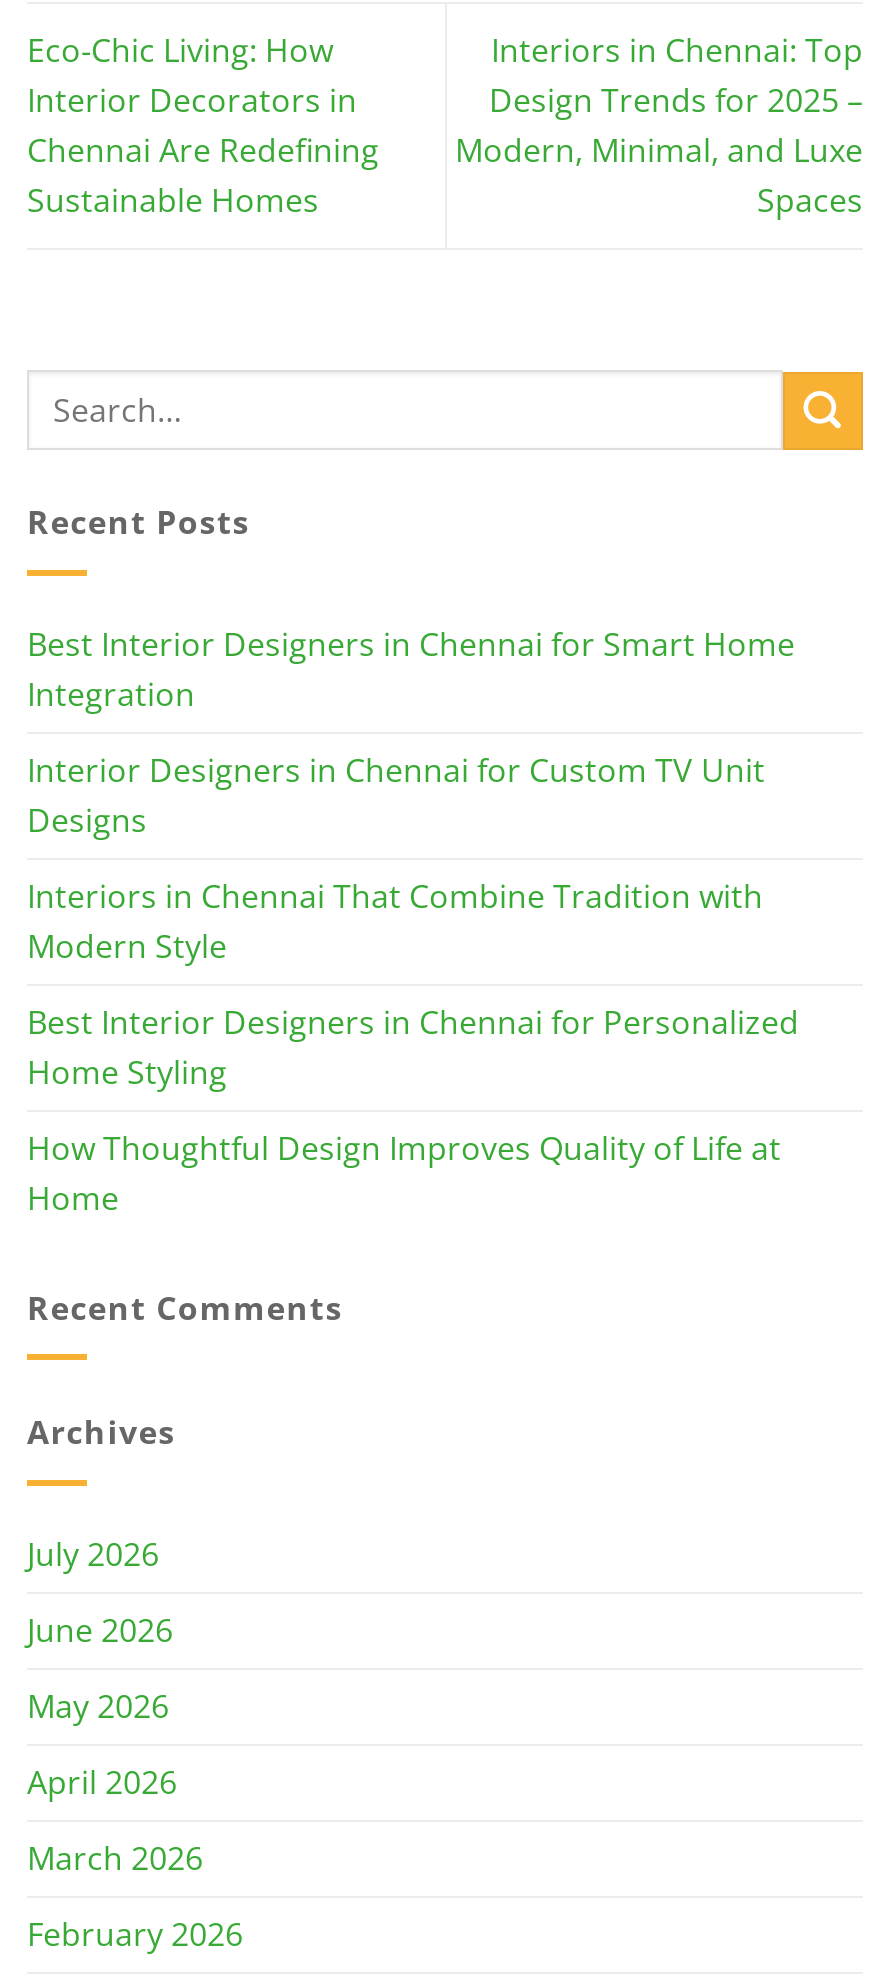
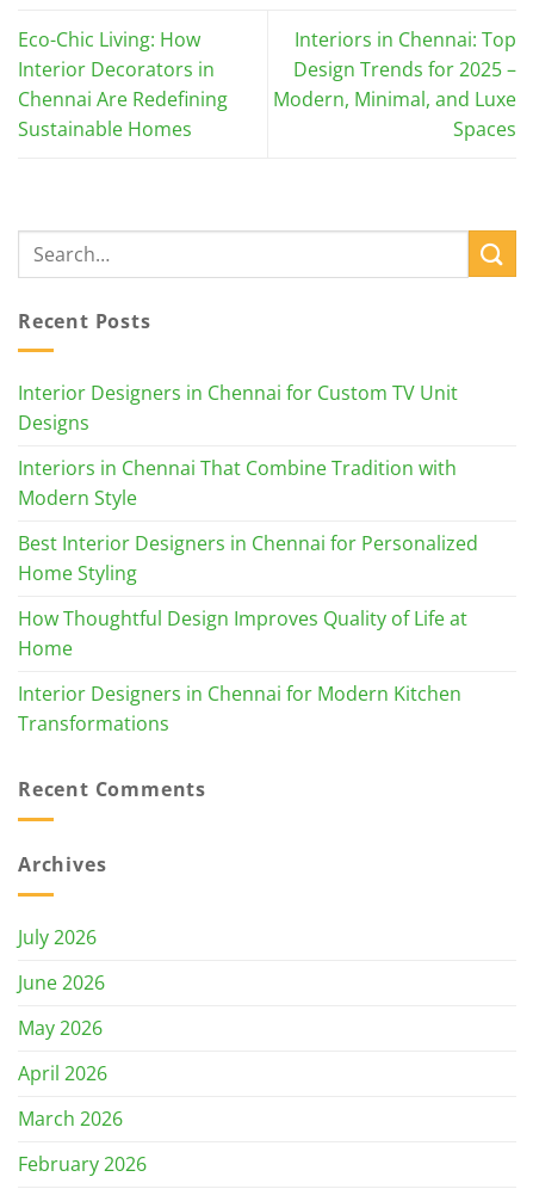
- Best Interior Designers in Chennai for Smart Home
- Integration

moved up: Interior Designers in Chennai for Custom TV Unit | Designs | Interiors in Chennai That Combine Tradition with | Modern Style | Best Interior Designers in Chennai for Personalized | Home Styling | How Thoughtful Design Improves Quality of Life at | Home

+ Interior Designers in Chennai for Modern Kitchen
+ Transformations
